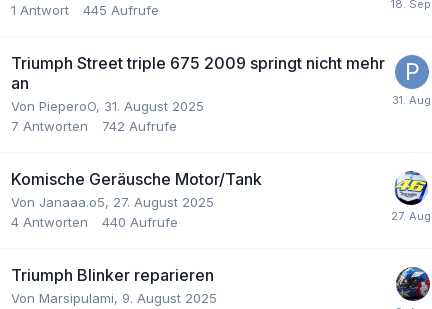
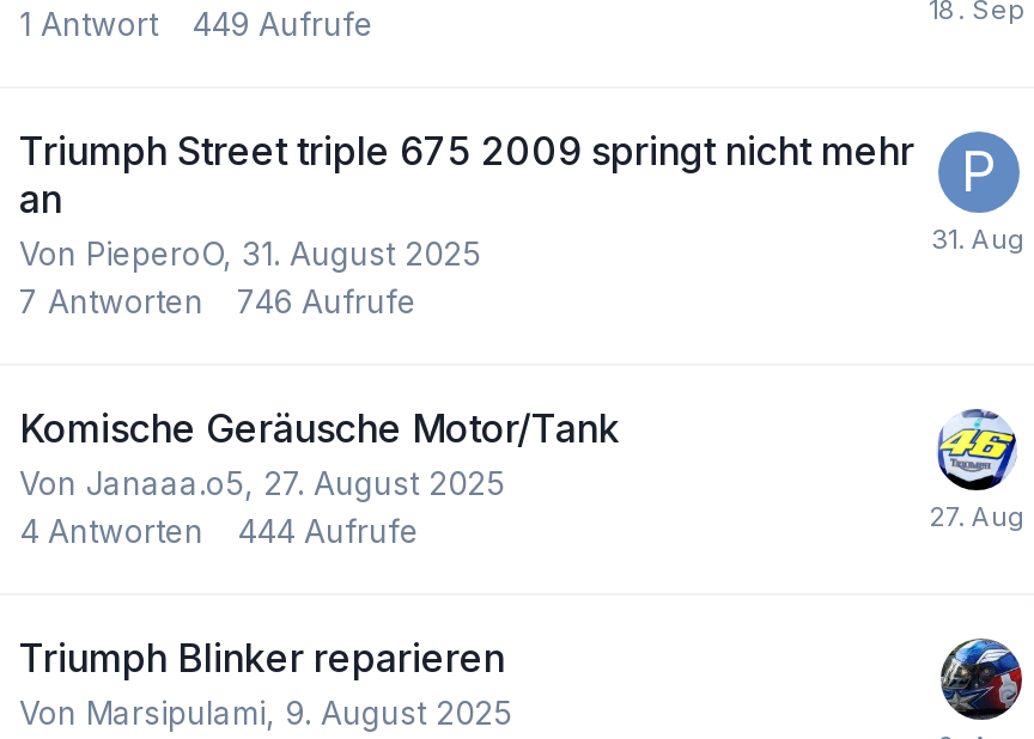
- 1 Antwort 445 Aufrufe
+ 1 Antwort 449 Aufrufe

- 7 Antworten 742 Aufrufe
+ 7 Antworten 746 Aufrufe

- 4 Antworten 440 Aufrufe
+ 4 Antworten 444 Aufrufe
